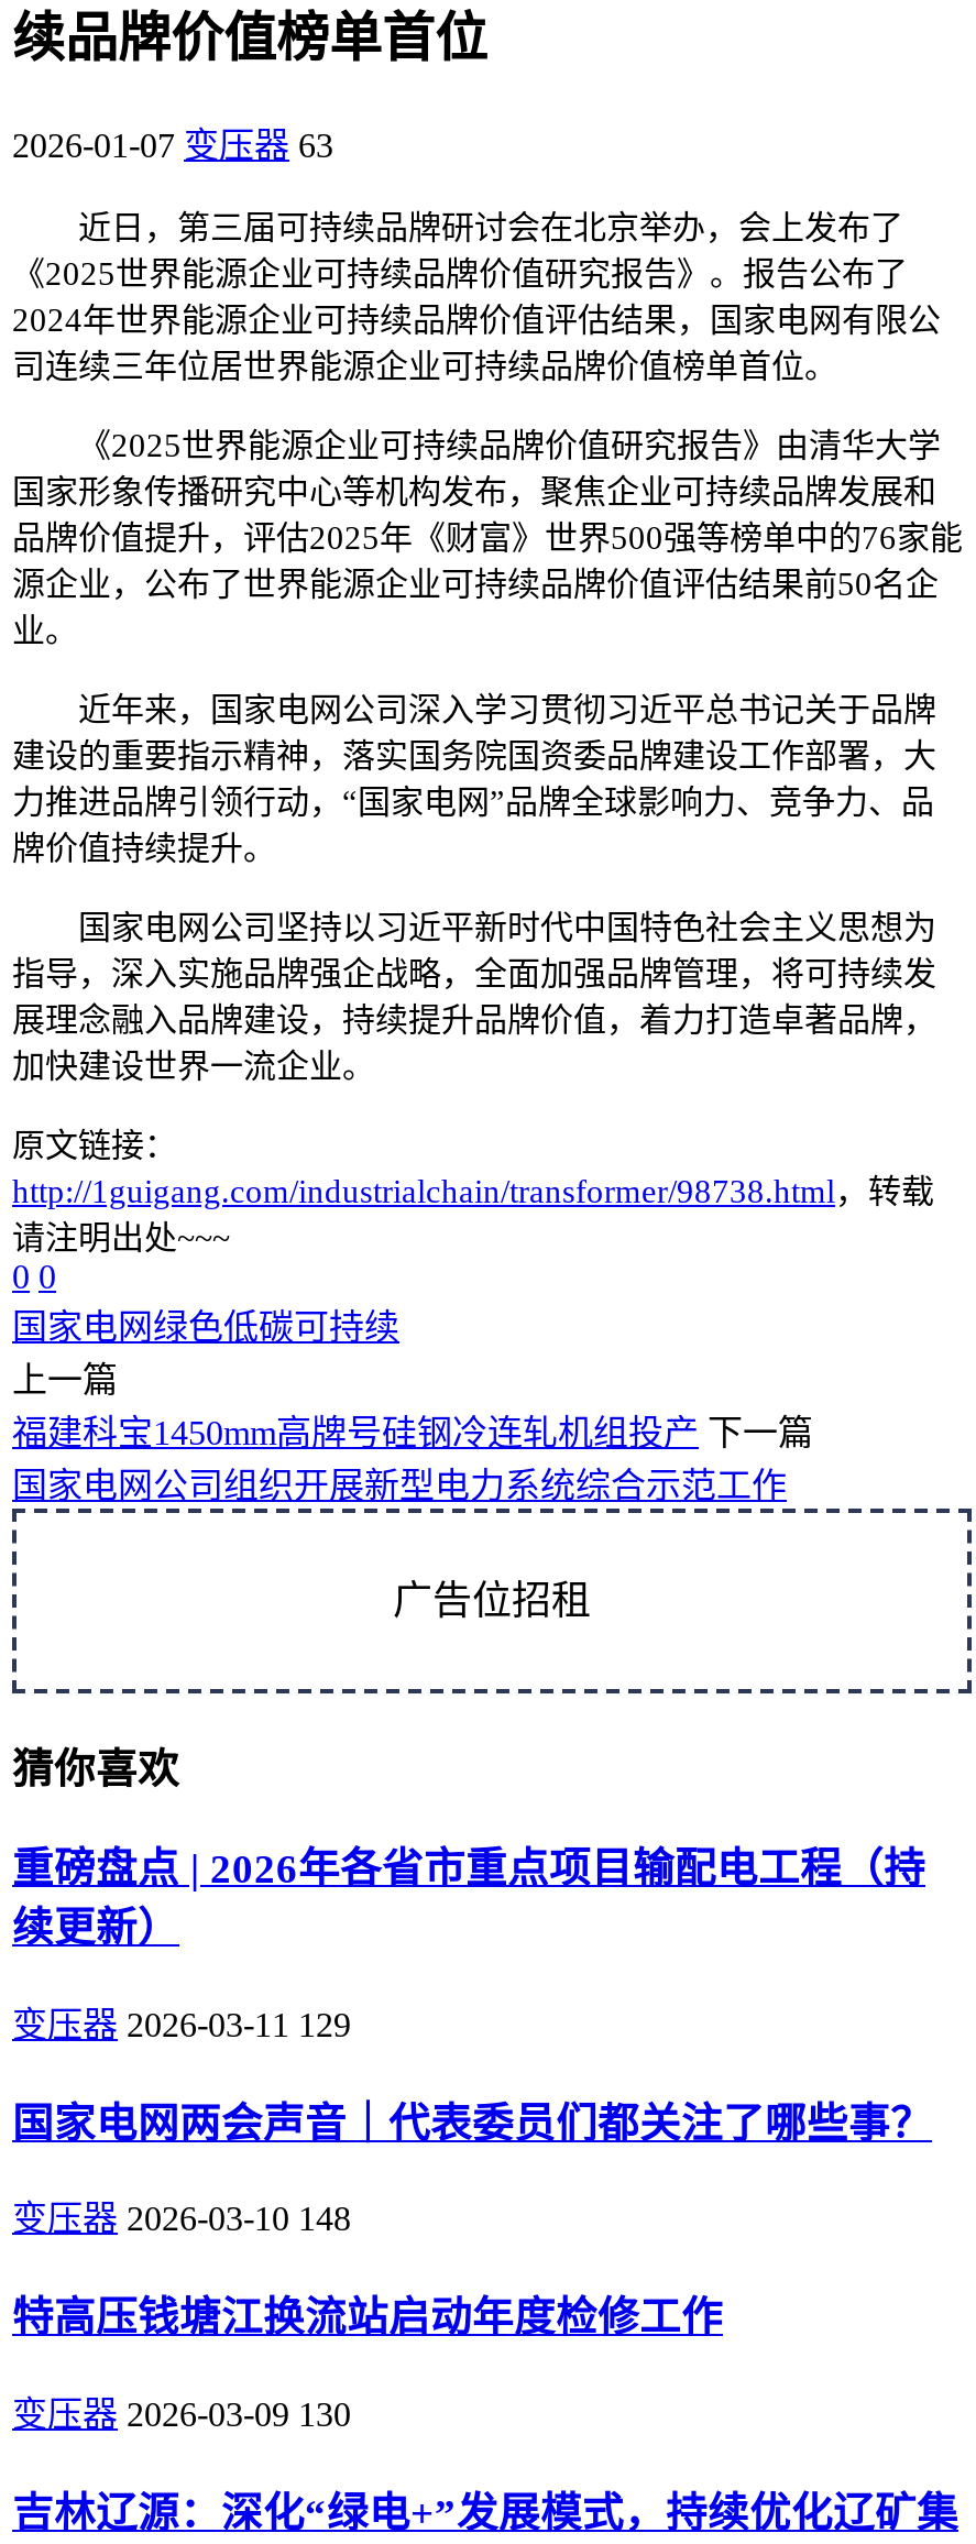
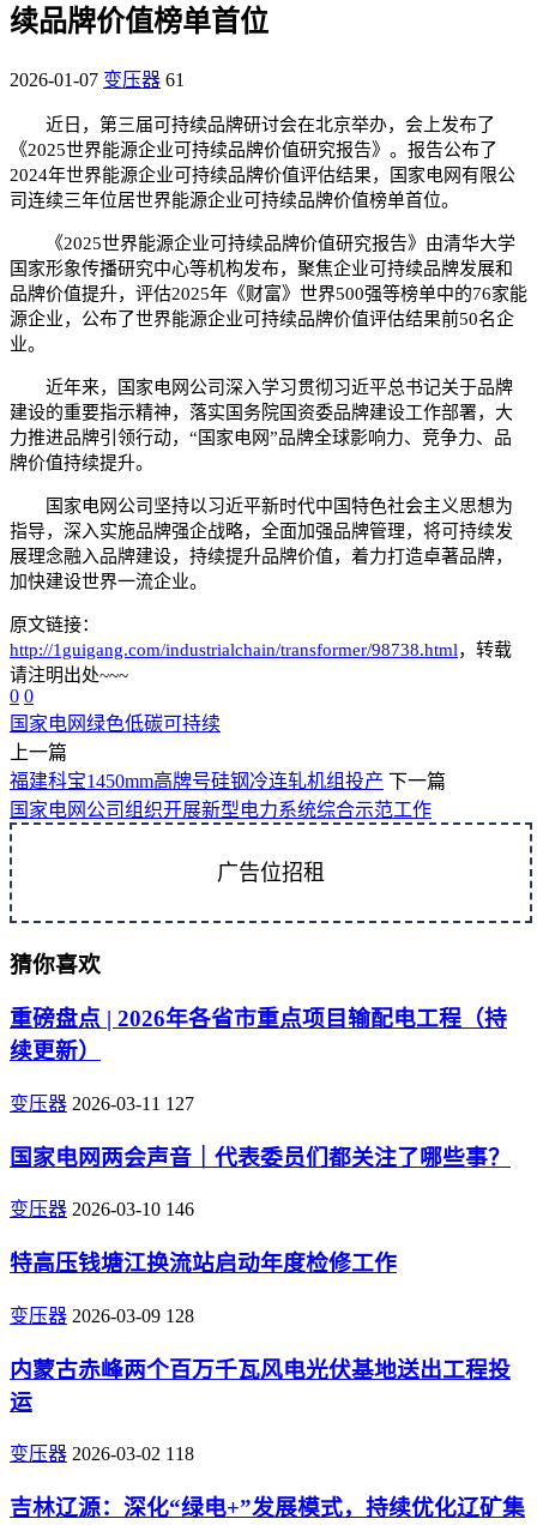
- 2026-01-07 变压器 63
+ 2026-01-07 变压器 61

- 变压器 2026-03-11 129
+ 变压器 2026-03-11 127

- 变压器 2026-03-10 148
+ 变压器 2026-03-10 146

- 变压器 2026-03-09 130
+ 变压器 2026-03-09 128
+ 内蒙古赤峰两个百万千瓦风电光伏基地送出工程投
+ 运
+ 变压器 2026-03-02 118
